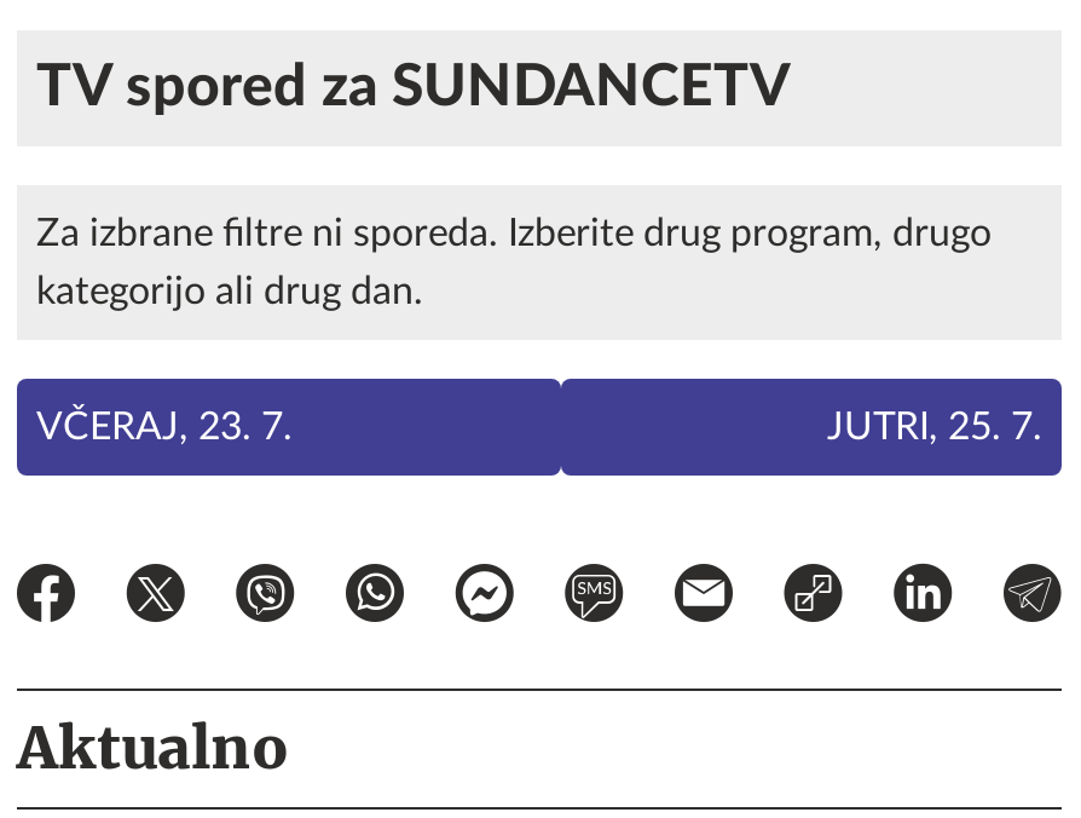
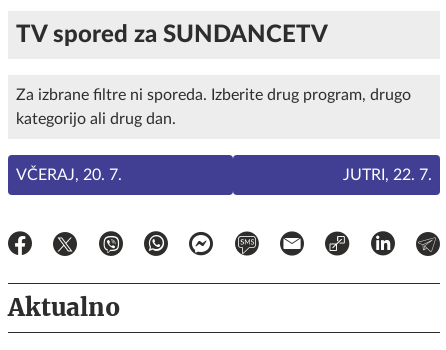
- VČERAJ, 23. 7.
+ VČERAJ, 20. 7.

- JUTRI, 25. 7.
+ JUTRI, 22. 7.
